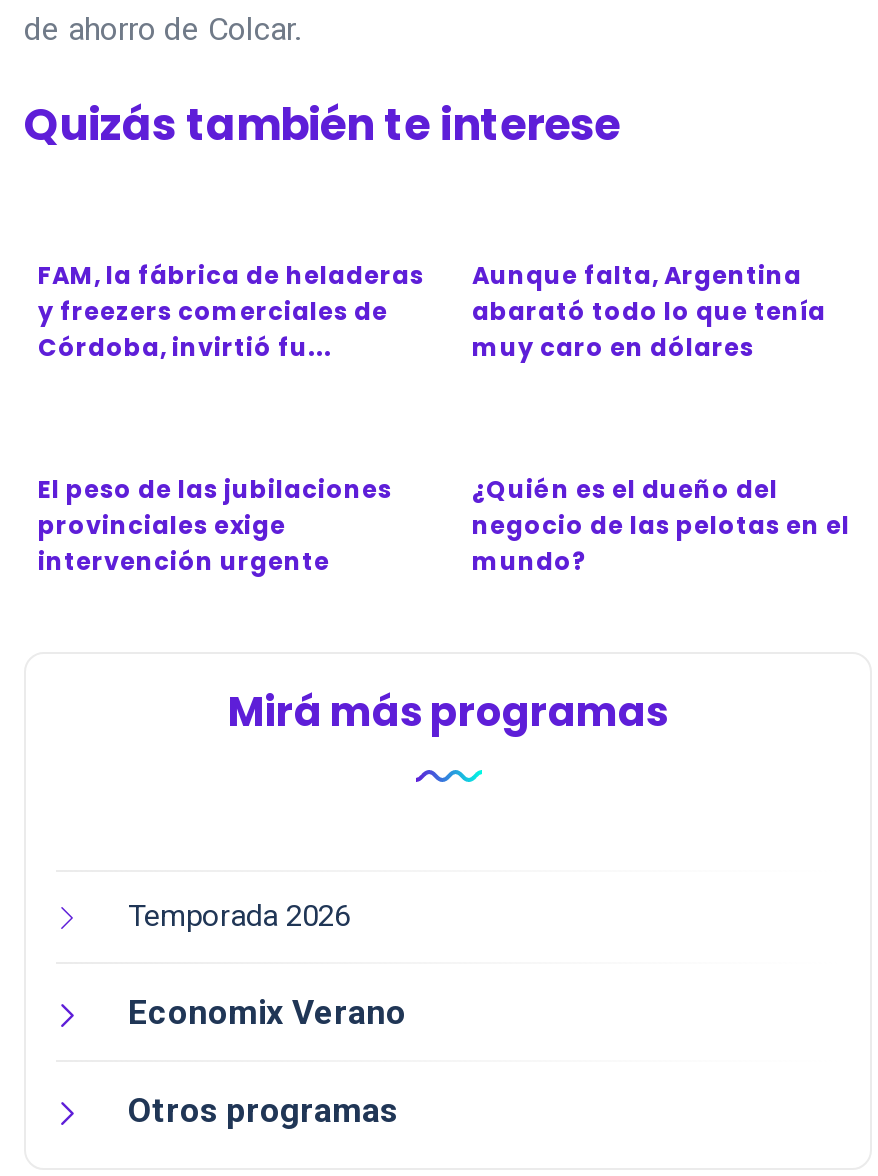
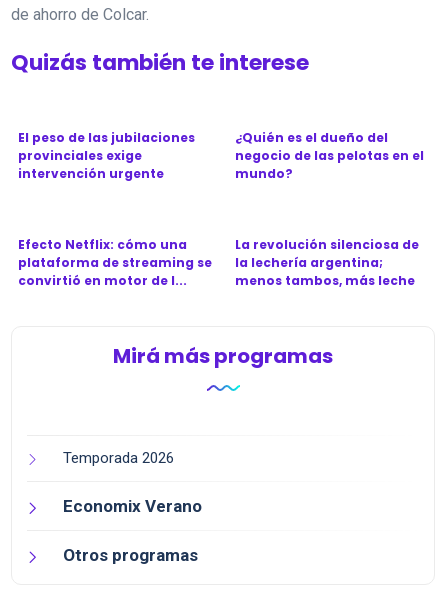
- FAM, la fábrica de heladeras
- y freezers comerciales de
- Córdoba, invirtió fu...

- Aunque falta, Argentina
- abarató todo lo que tenía
- muy caro en dólares

moved up: El peso de las jubilaciones | provinciales exige | intervención urgente | ¿Quién es el dueño del | negocio de las pelotas en el | mundo?

+ Efecto Netflix: cómo una
+ plataforma de streaming se
+ convirtió en motor de l...

+ La revolución silenciosa de
+ la lechería argentina;
+ menos tambos, más leche
